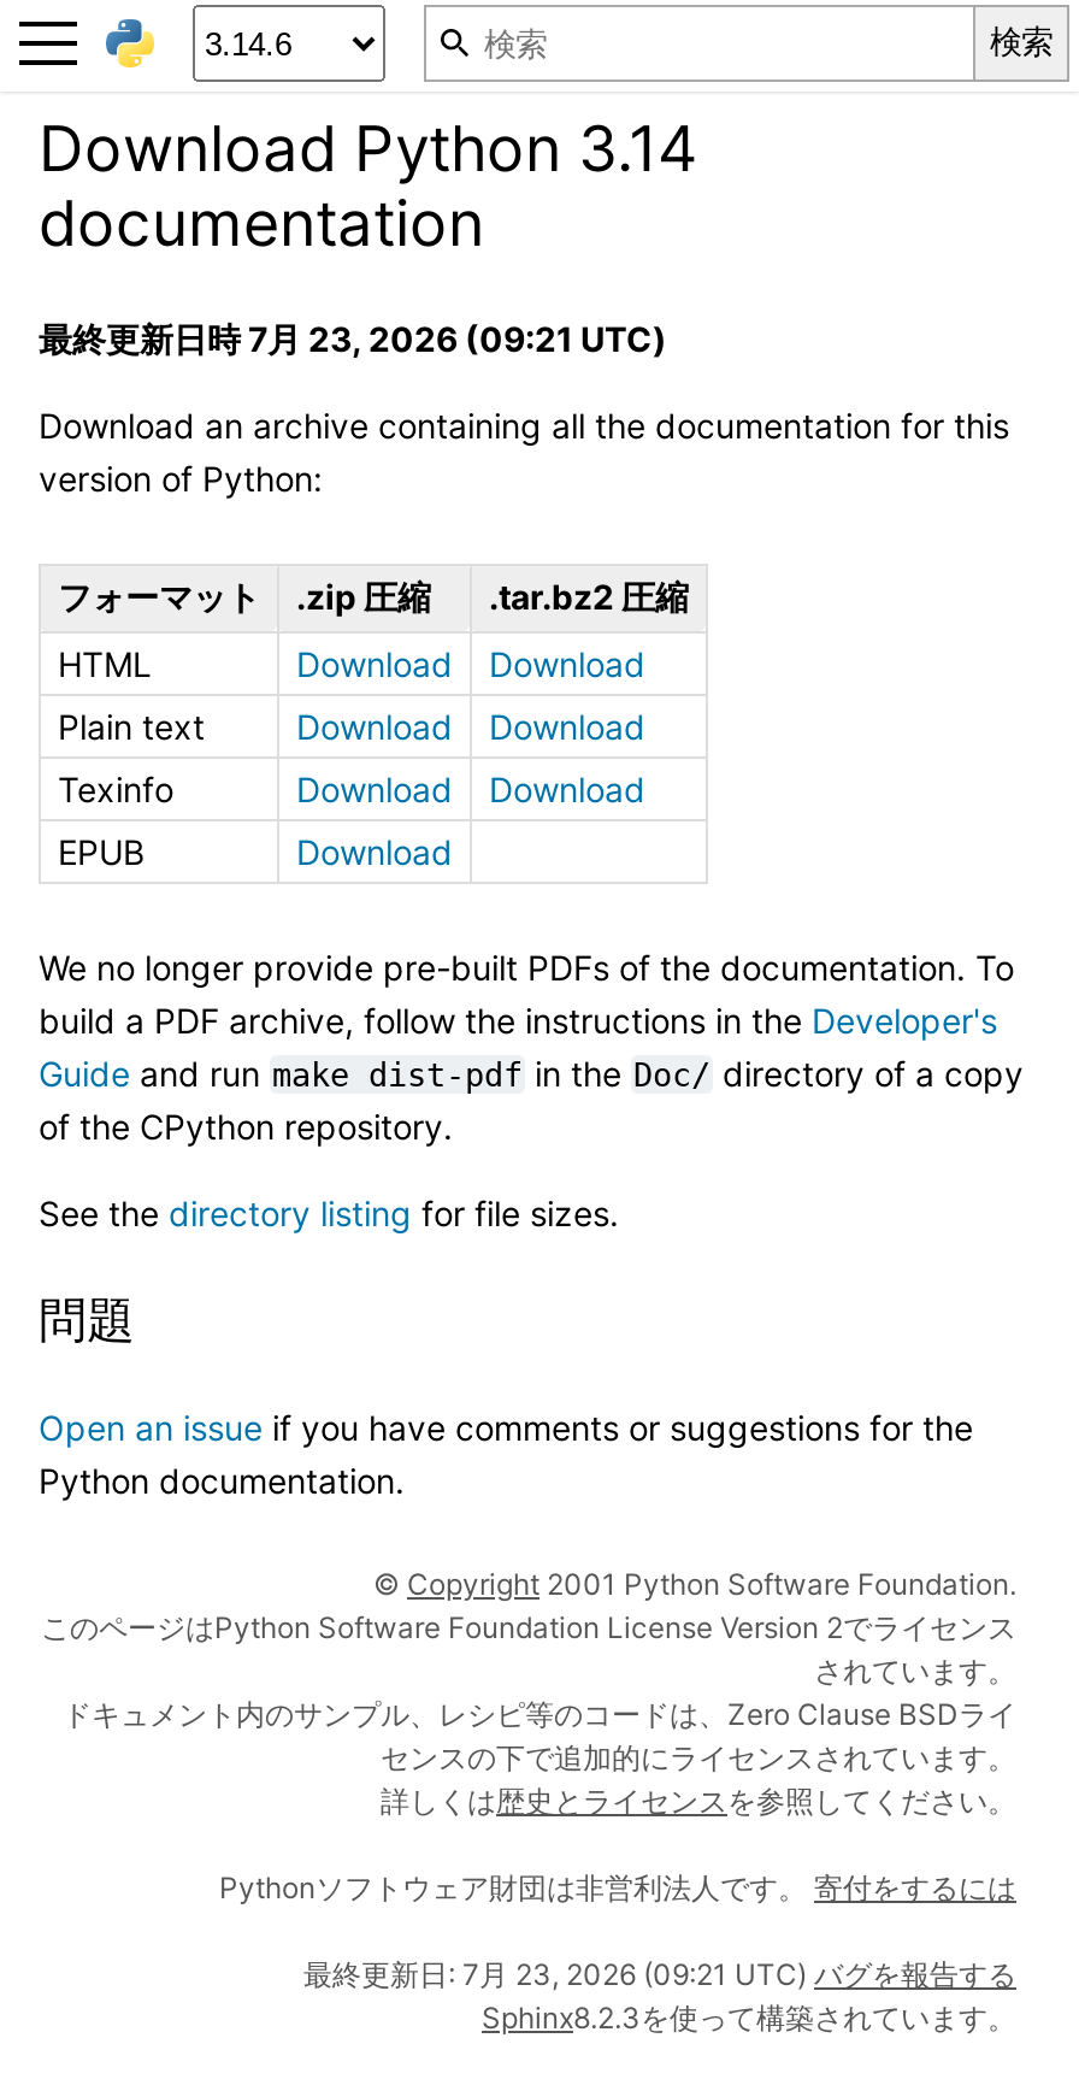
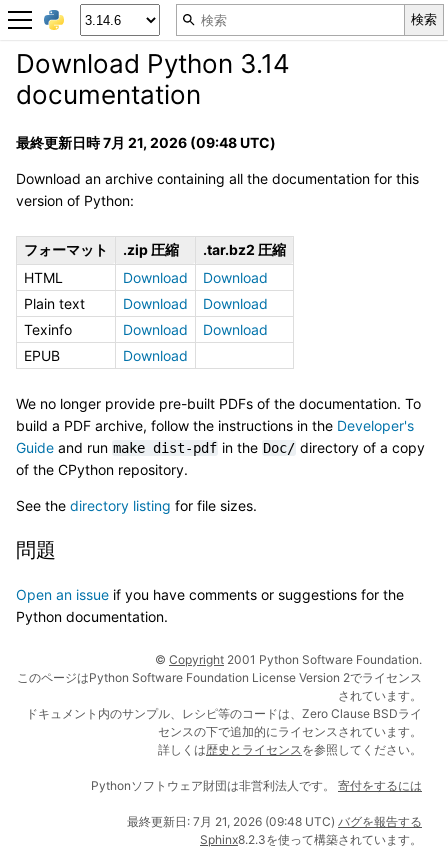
- 最終更新日時 7月 23, 2026 (09:21 UTC)
+ 最終更新日時 7月 21, 2026 (09:48 UTC)

- 最終更新日: 7月 23, 2026 (09:21 UTC)バグを報告する
+ 最終更新日: 7月 21, 2026 (09:48 UTC)バグを報告する
